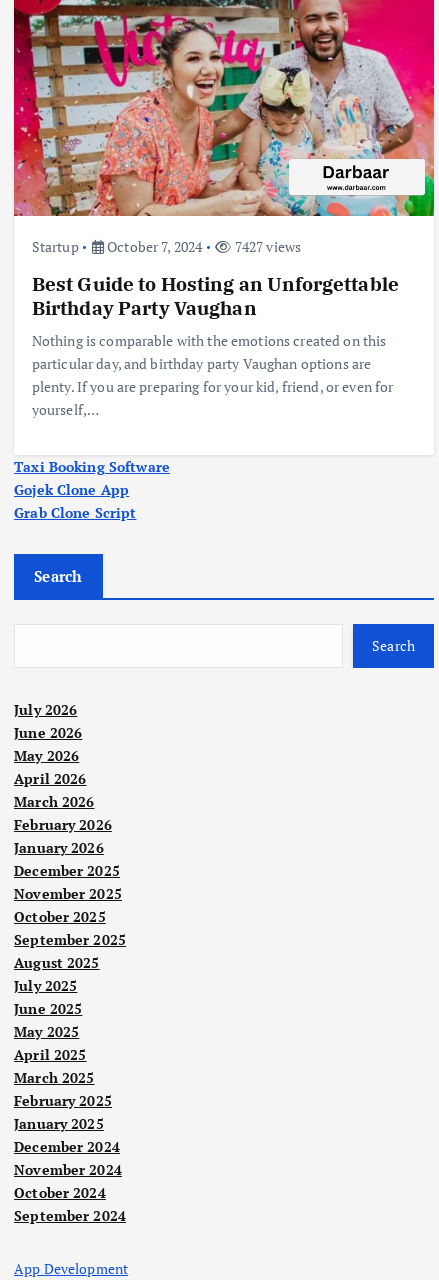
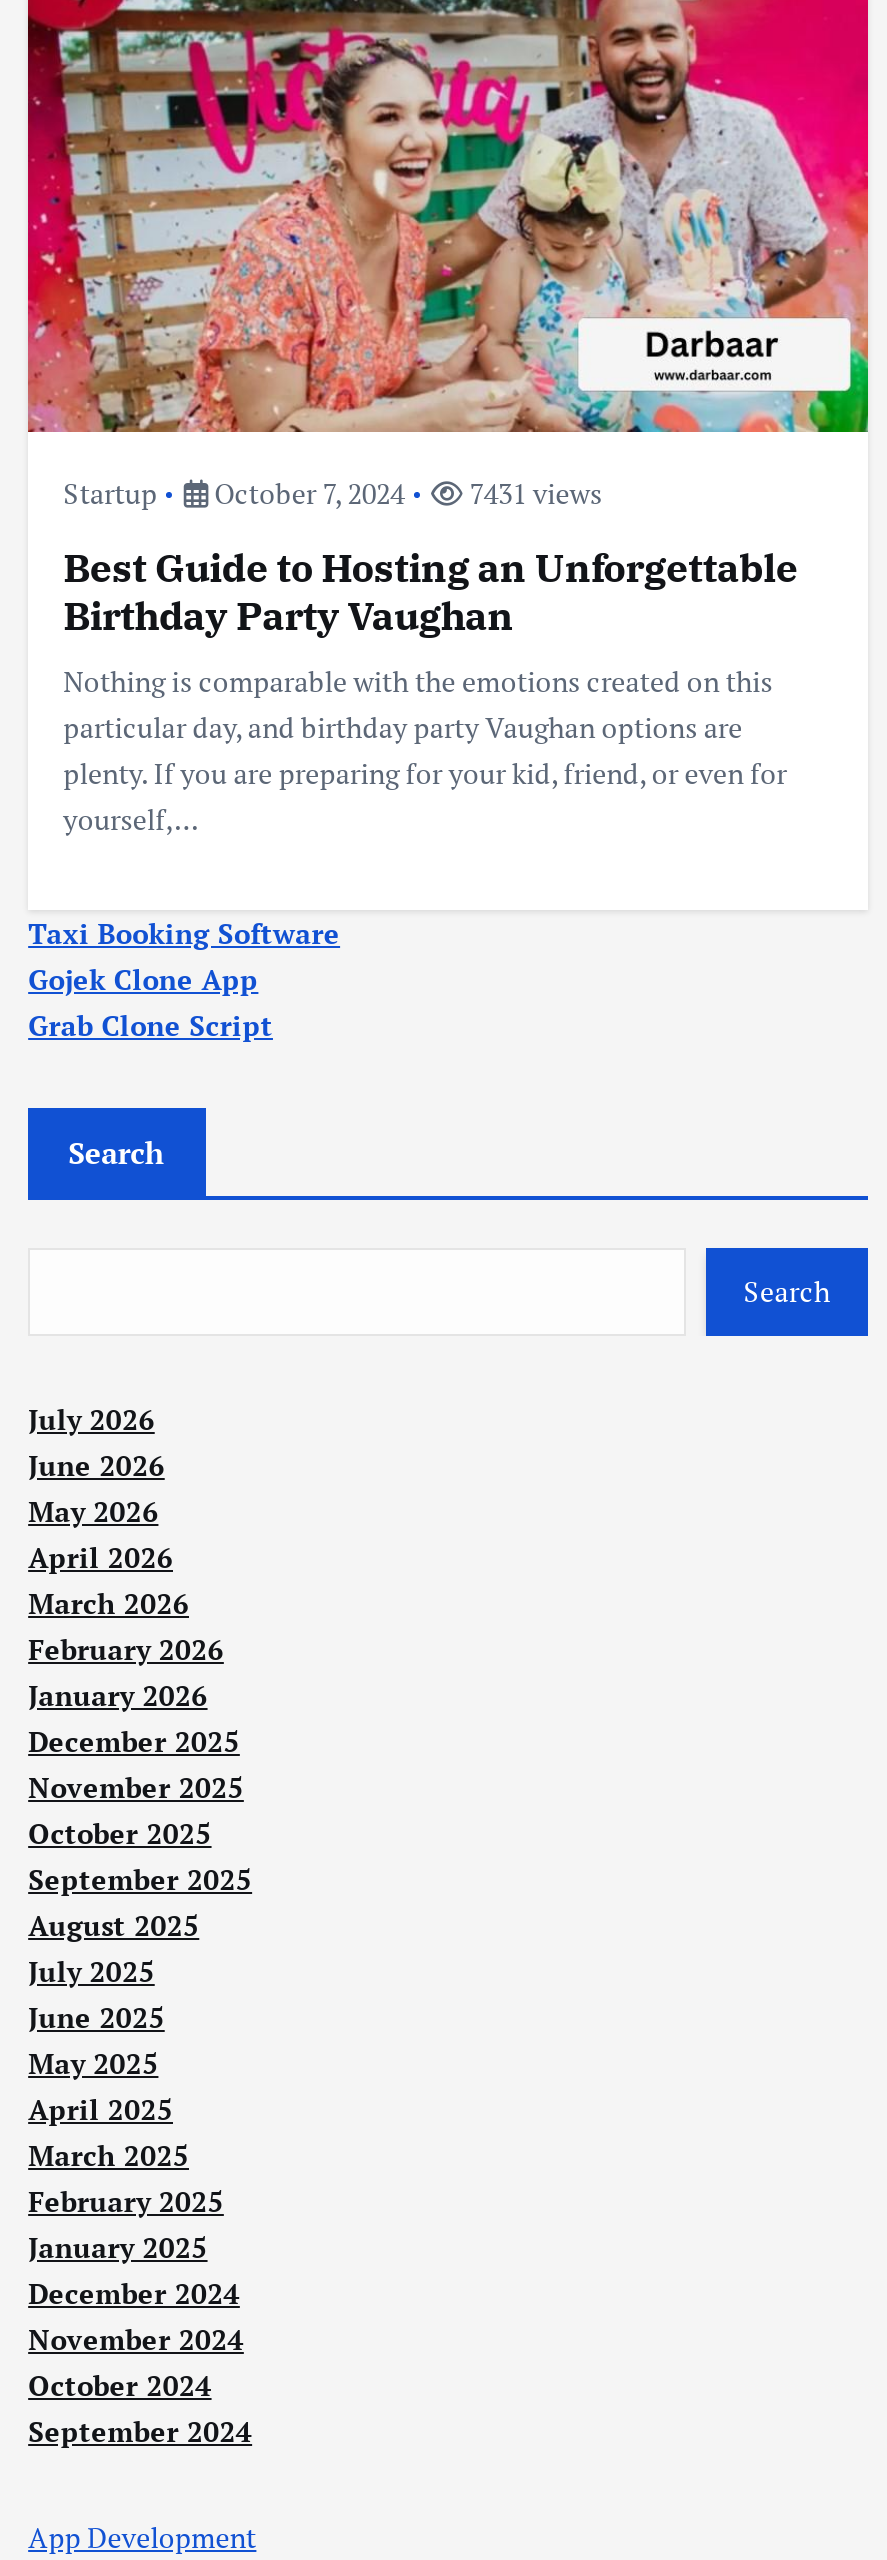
- Startup October 7, 2024 7427 views
+ Startup October 7, 2024 7431 views
